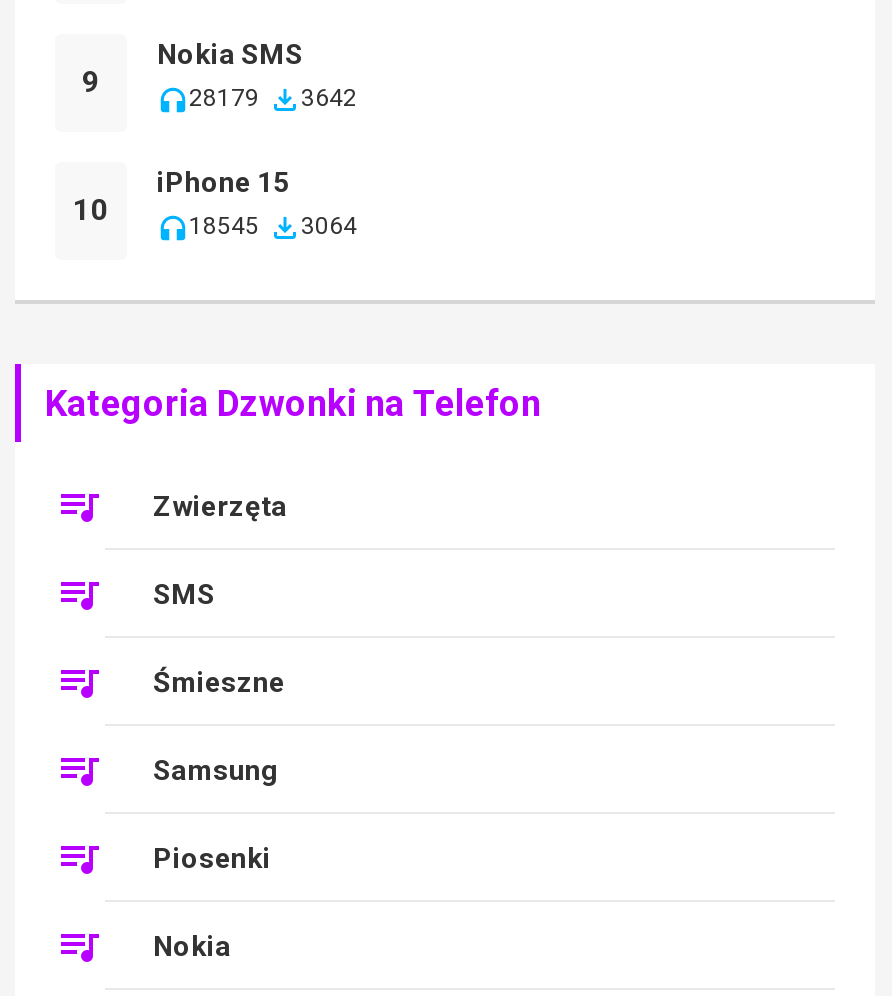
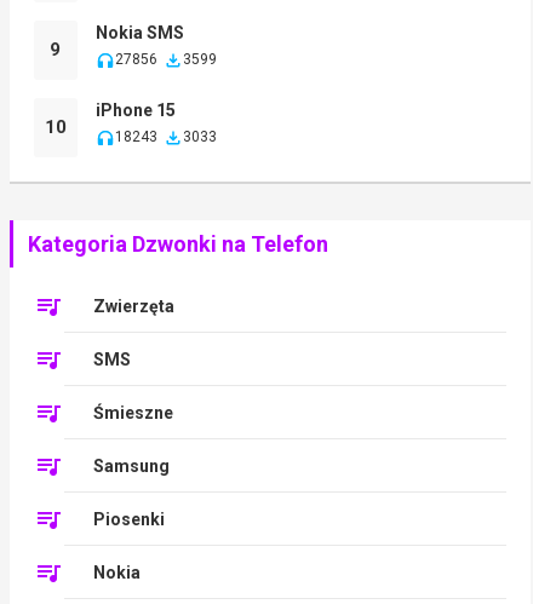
- 28179
+ 27856

- 3642
+ 3599

- 18545
+ 18243

- 3064
+ 3033
